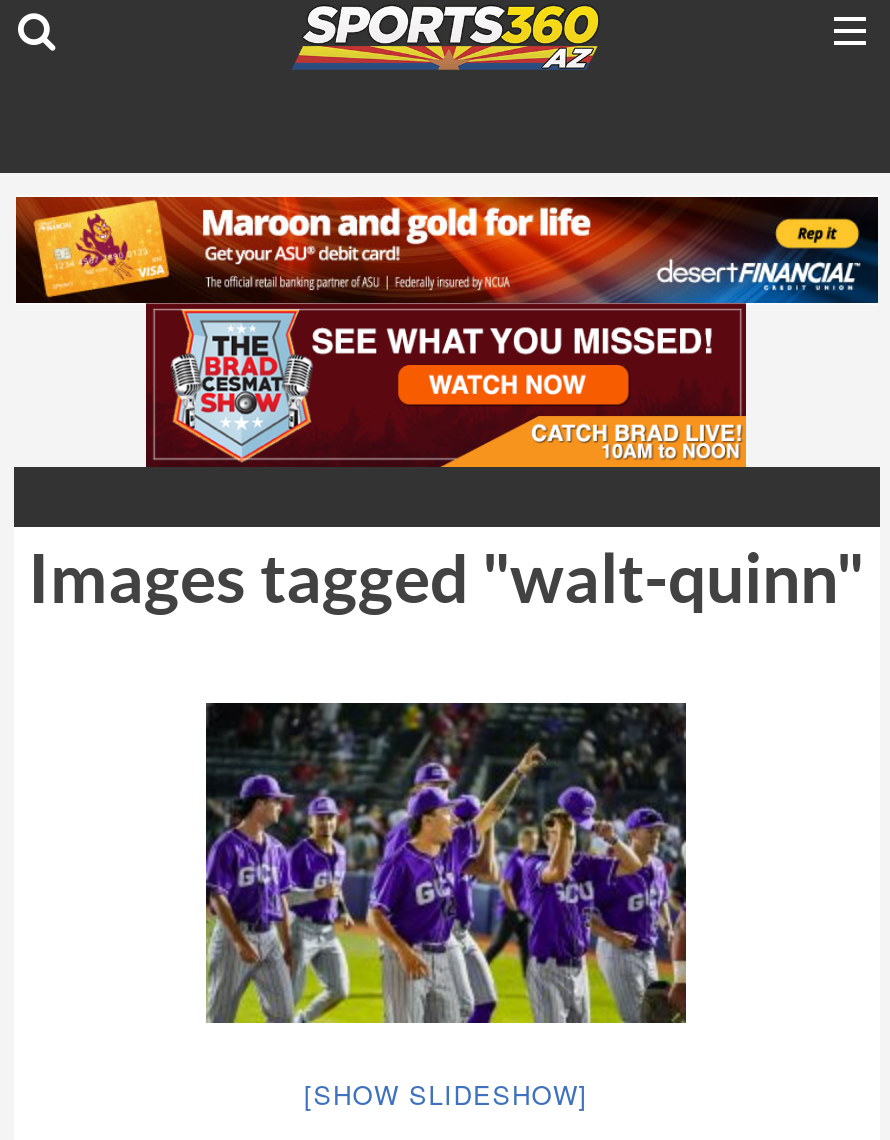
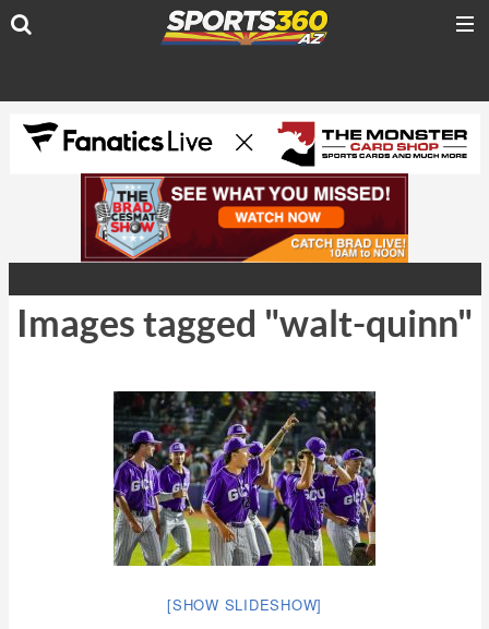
- [image]
+ [image]
